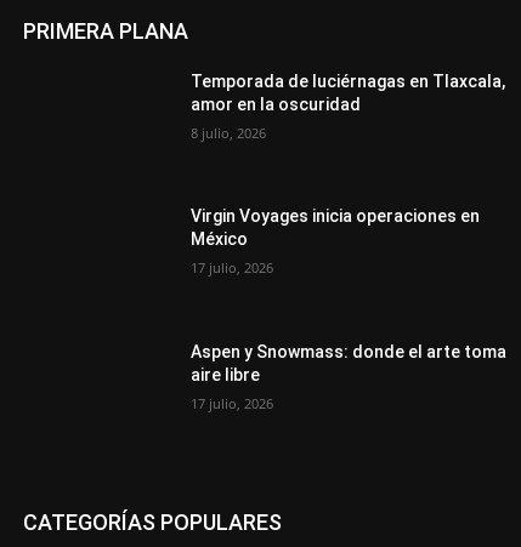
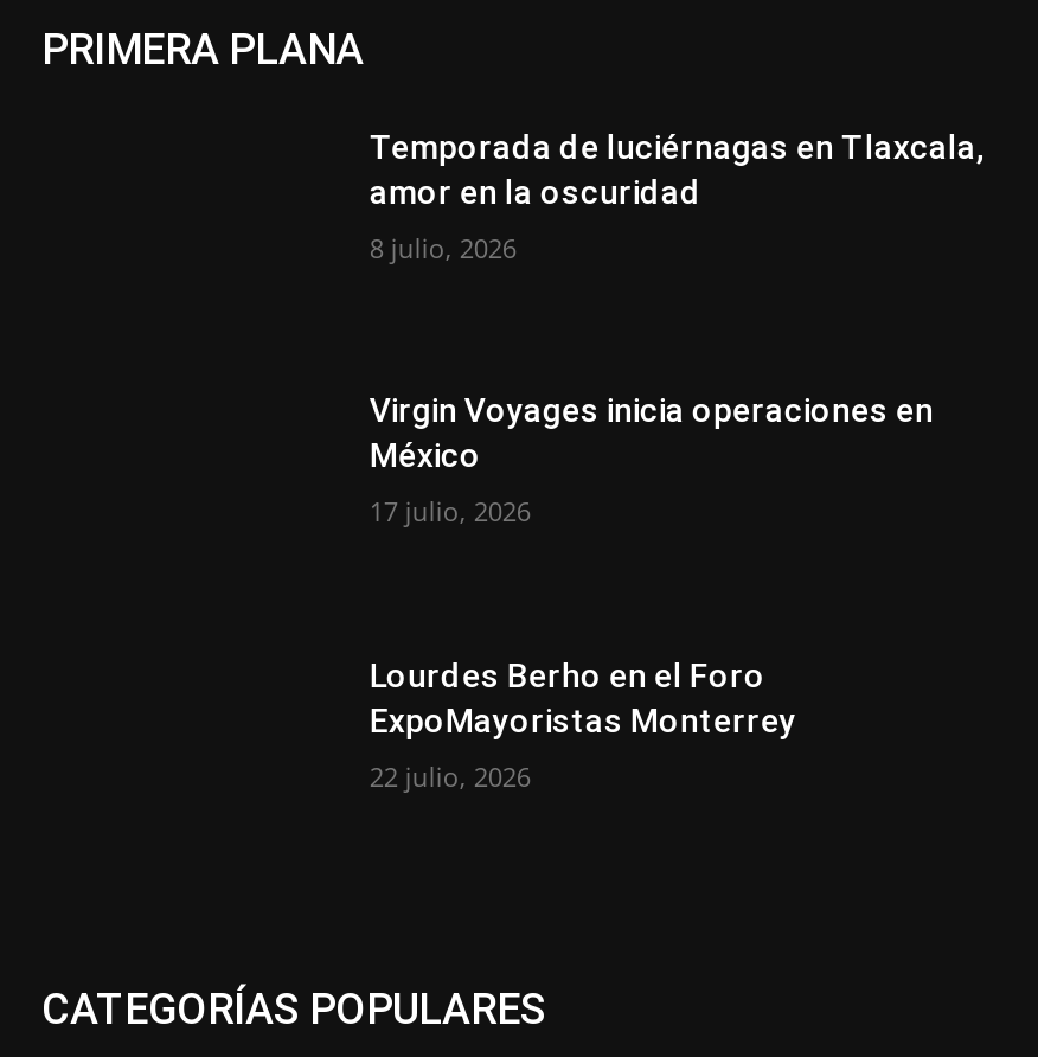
- Aspen y Snowmass: donde el arte toma
- aire libre
+ Lourdes Berho en el Foro
+ ExpoMayoristas Monterrey

- 17 julio, 2026
+ 22 julio, 2026
